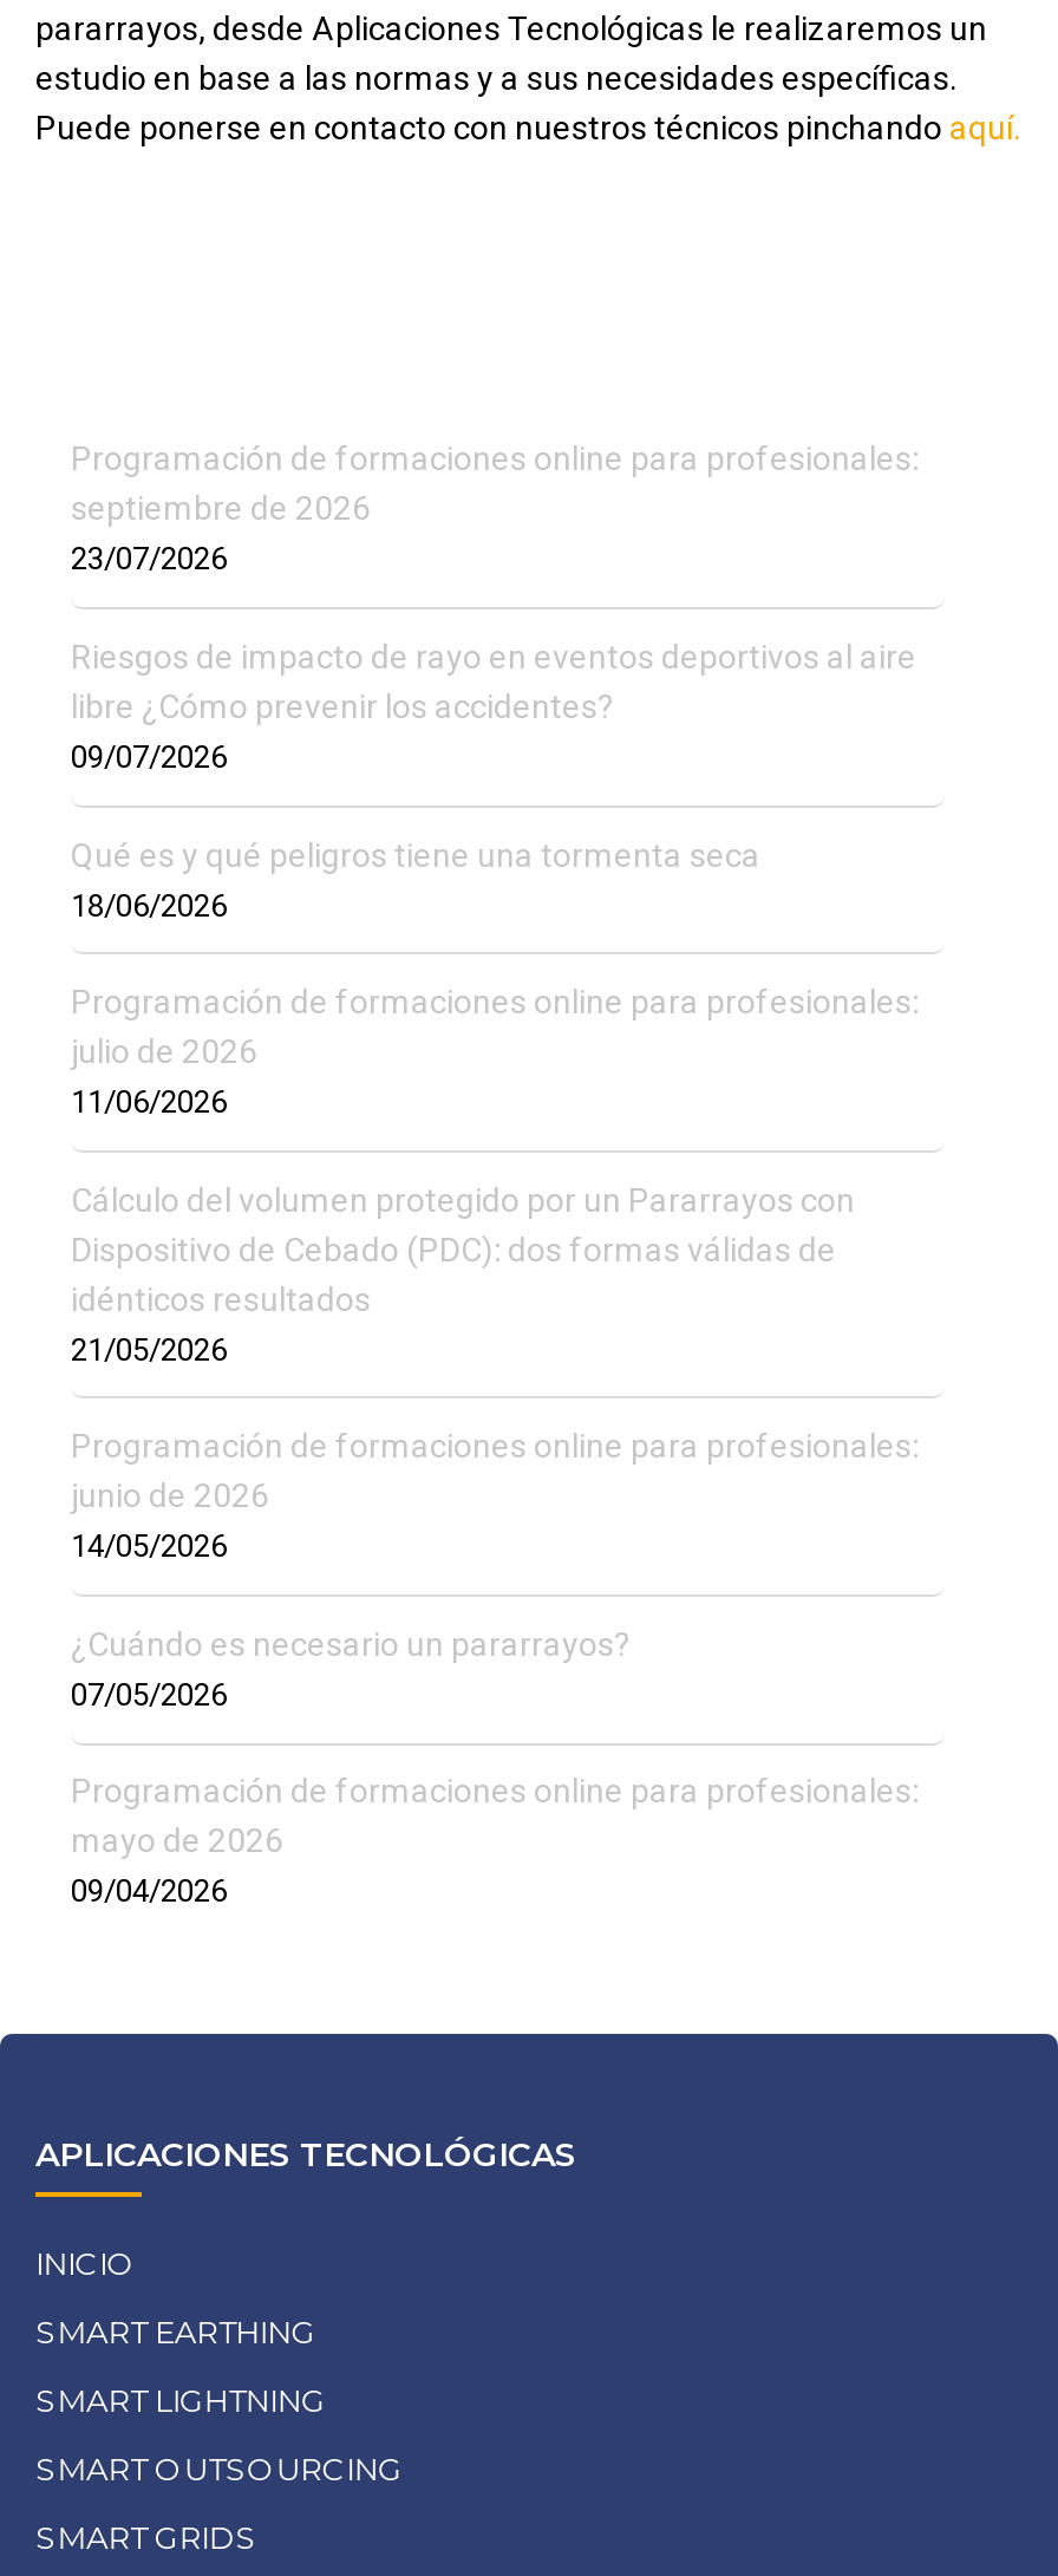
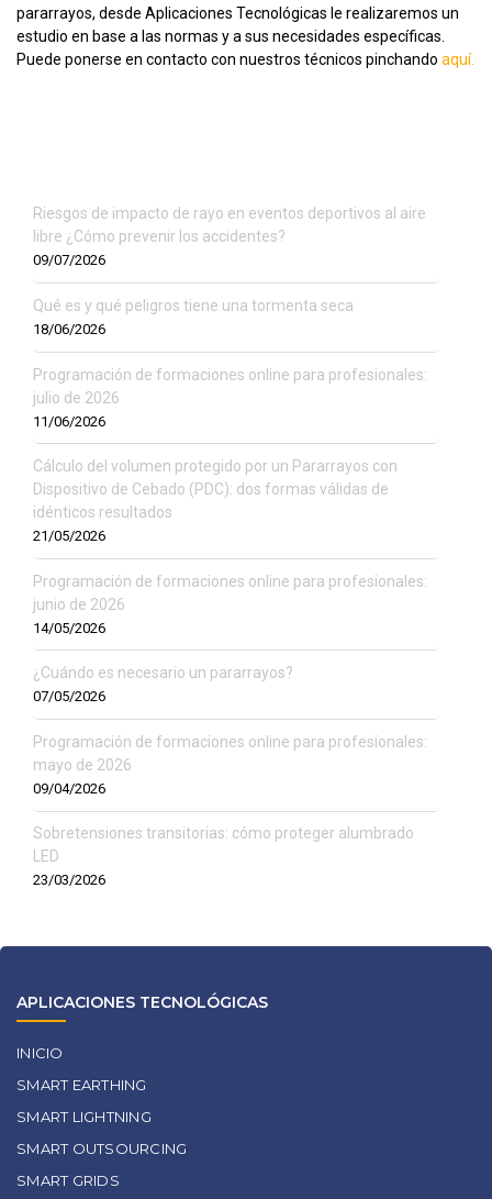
- Programación de formaciones online para profesionales:
- septiembre de 2026
- 23/07/2026

moved up: Riesgos de impacto de rayo en eventos deportivos al aire | libre ¿Cómo prevenir los accidentes? | 09/07/2026 | ... | mayo de 2026 | 09/04/2026

+ Sobretensiones transitorias: cómo proteger alumbrado
+ LED
+ 23/03/2026
